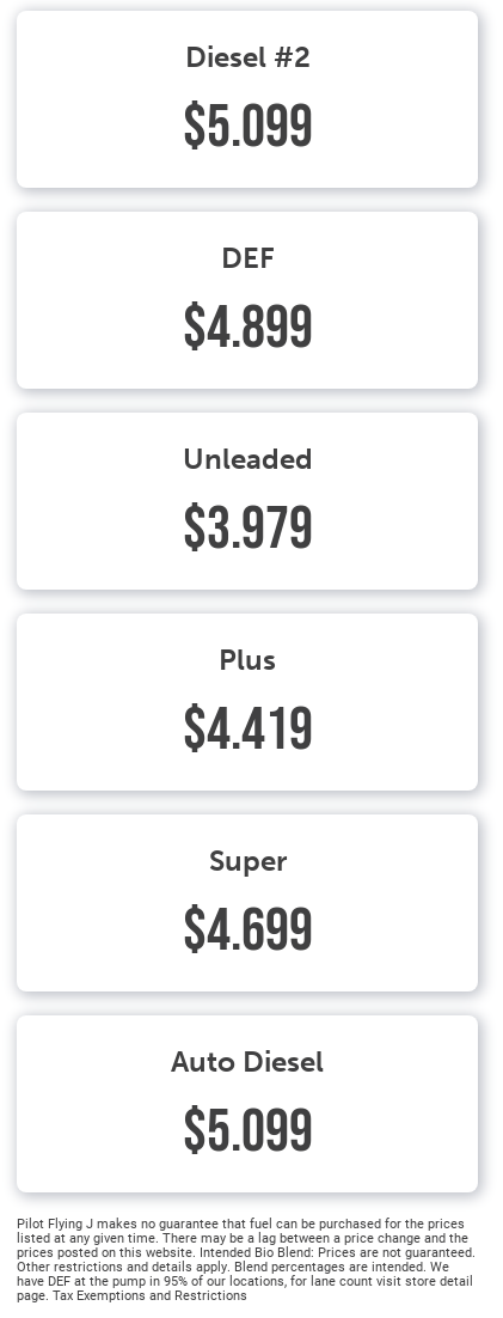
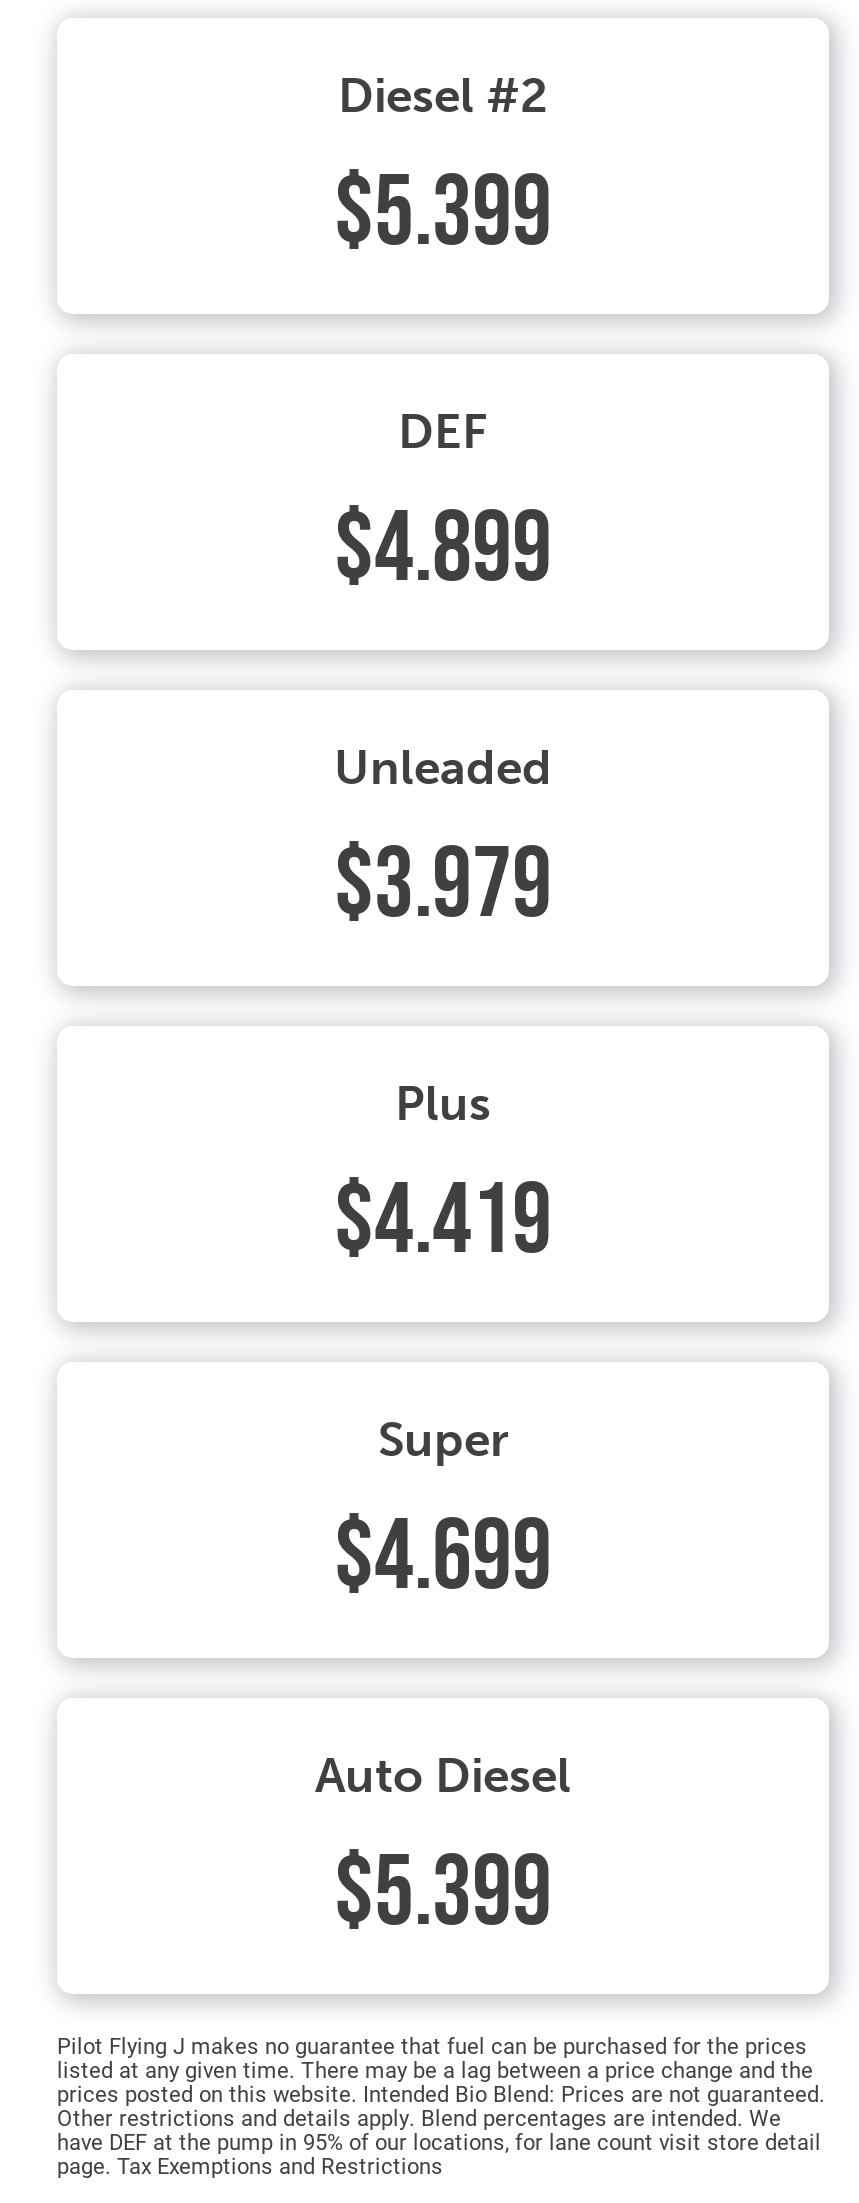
- $5.099
+ $5.399

- $5.099
+ $5.399
